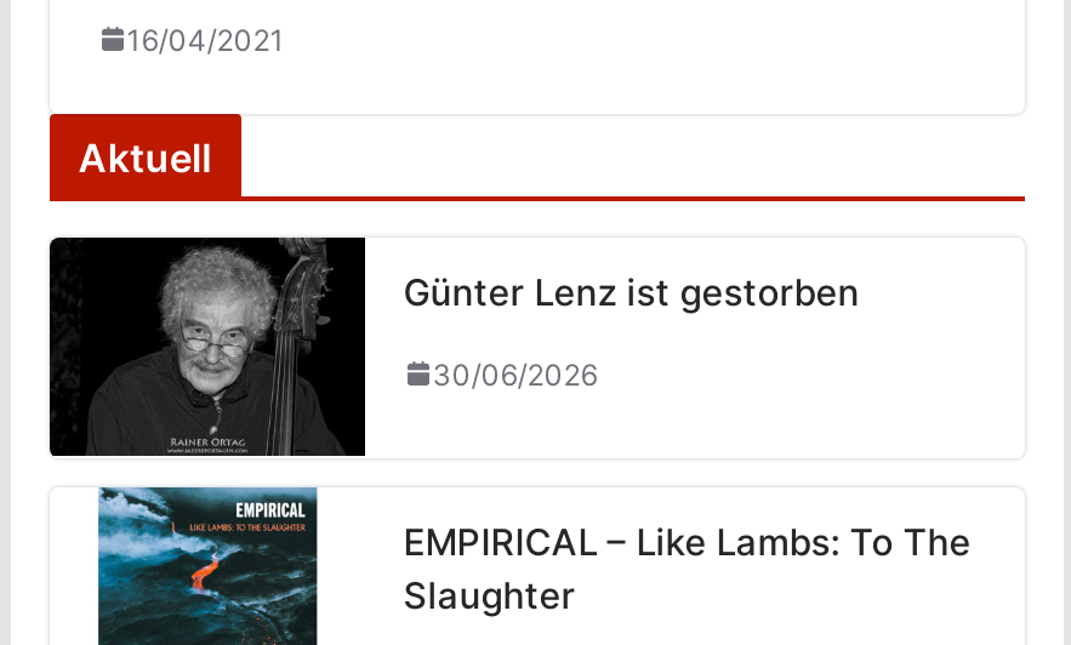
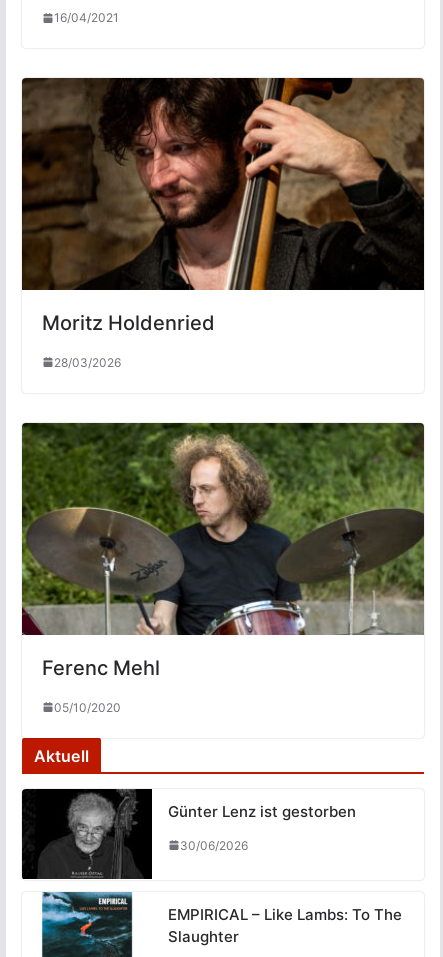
+ [image]
+ Moritz Holdenried
+ 28/03/2026

+ [image]
+ Ferenc Mehl
+ 05/10/2020
